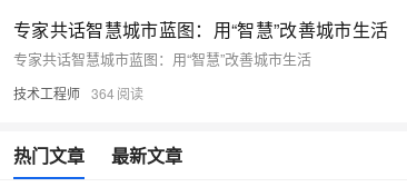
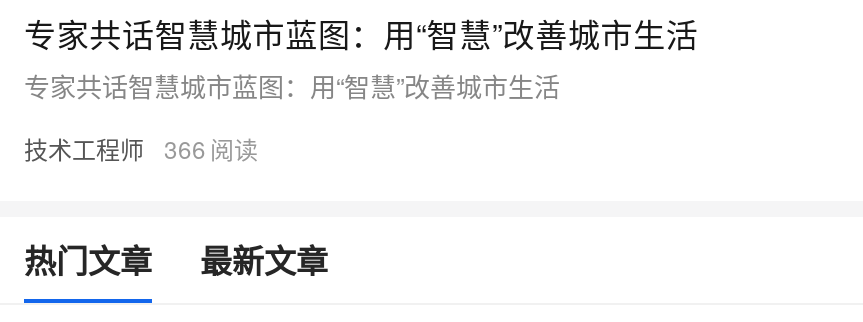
- 技术工程师 364
+ 技术工程师 366
